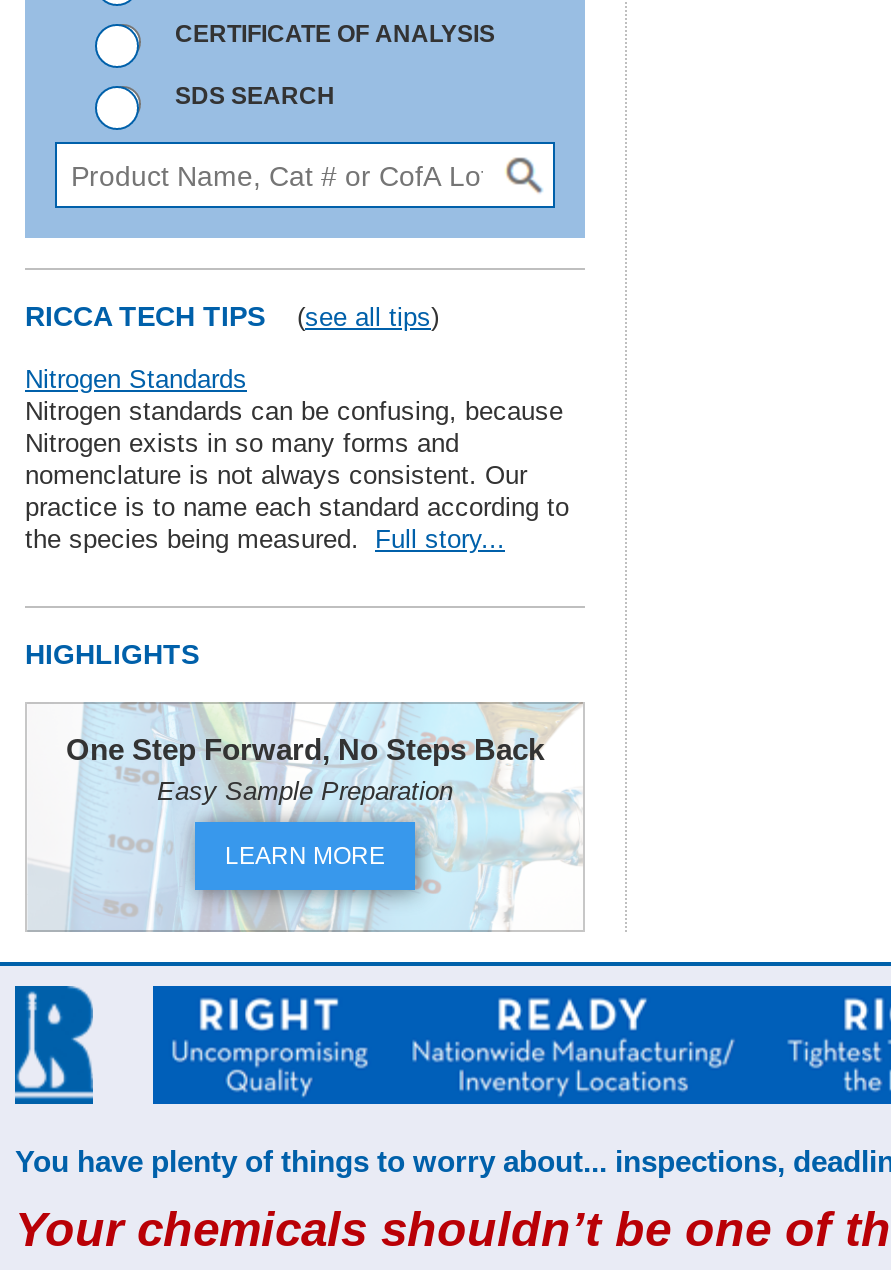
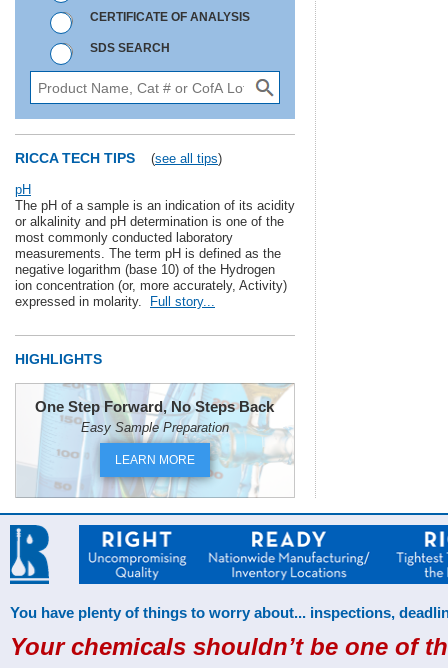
- Nitrogen Standards
- Nitrogen standards can be confusing, because
- Nitrogen exists in so many forms and
- nomenclature is not always consistent. Our
- practice is to name each standard according to
- the species being measured. Full story...
+ pH
+ The pH of a sample is an indication of its acidity
+ or alkalinity and pH determination is one of the
+ most commonly conducted laboratory
+ measurements. The term pH is defined as the
+ negative logarithm (base 10) of the Hydrogen
+ ion concentration (or, more accurately, Activity)
+ expressed in molarity. Full story...
